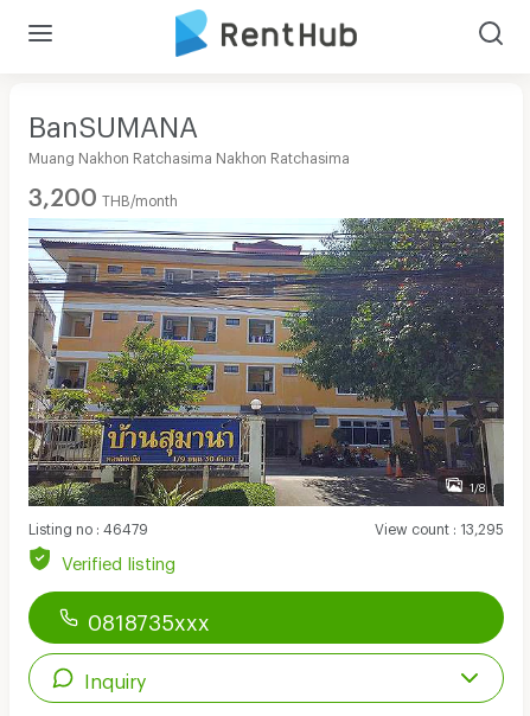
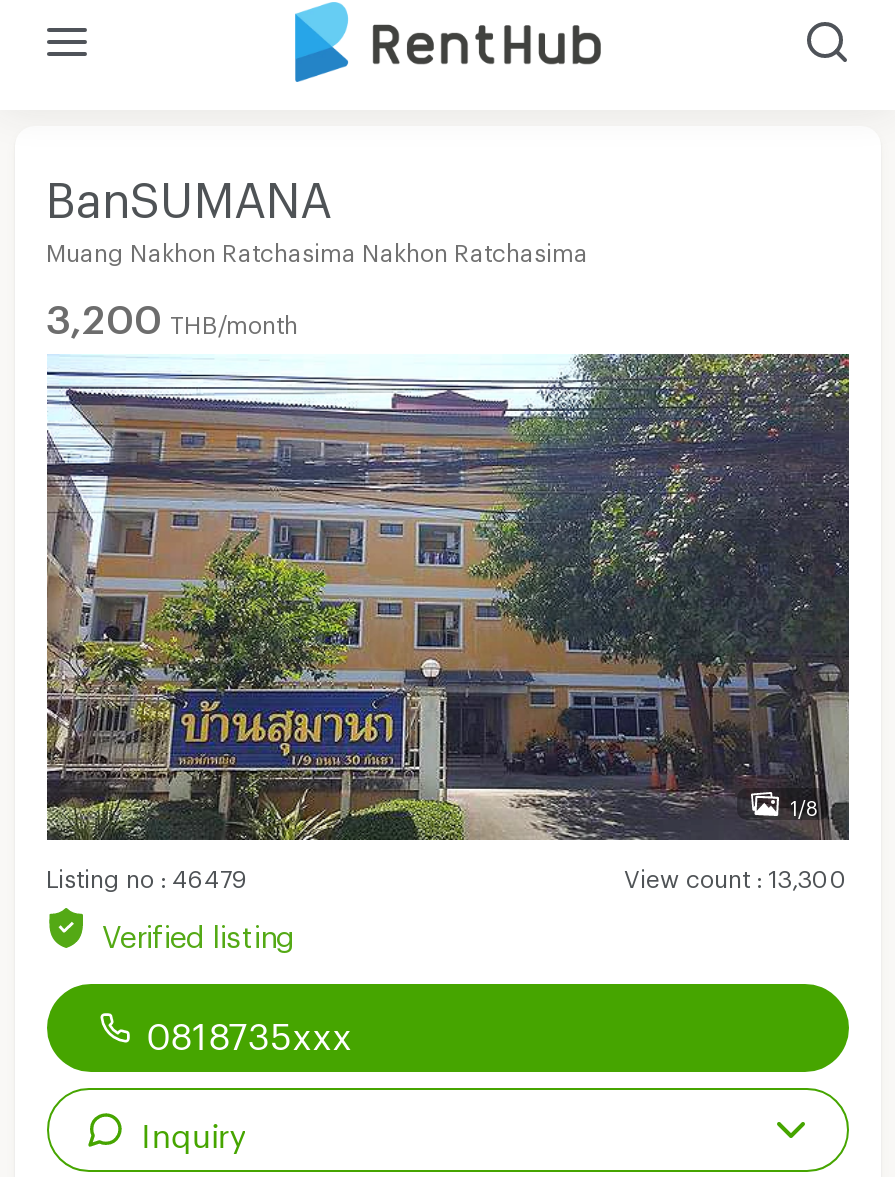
- View count: 13,295
+ View count: 13,300
